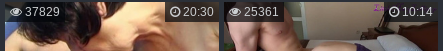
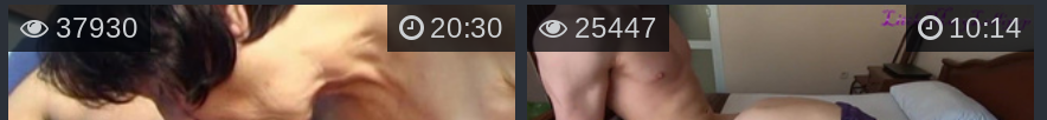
- 37829
+ 37930

- 20:30 25361
+ 20:30 25447
